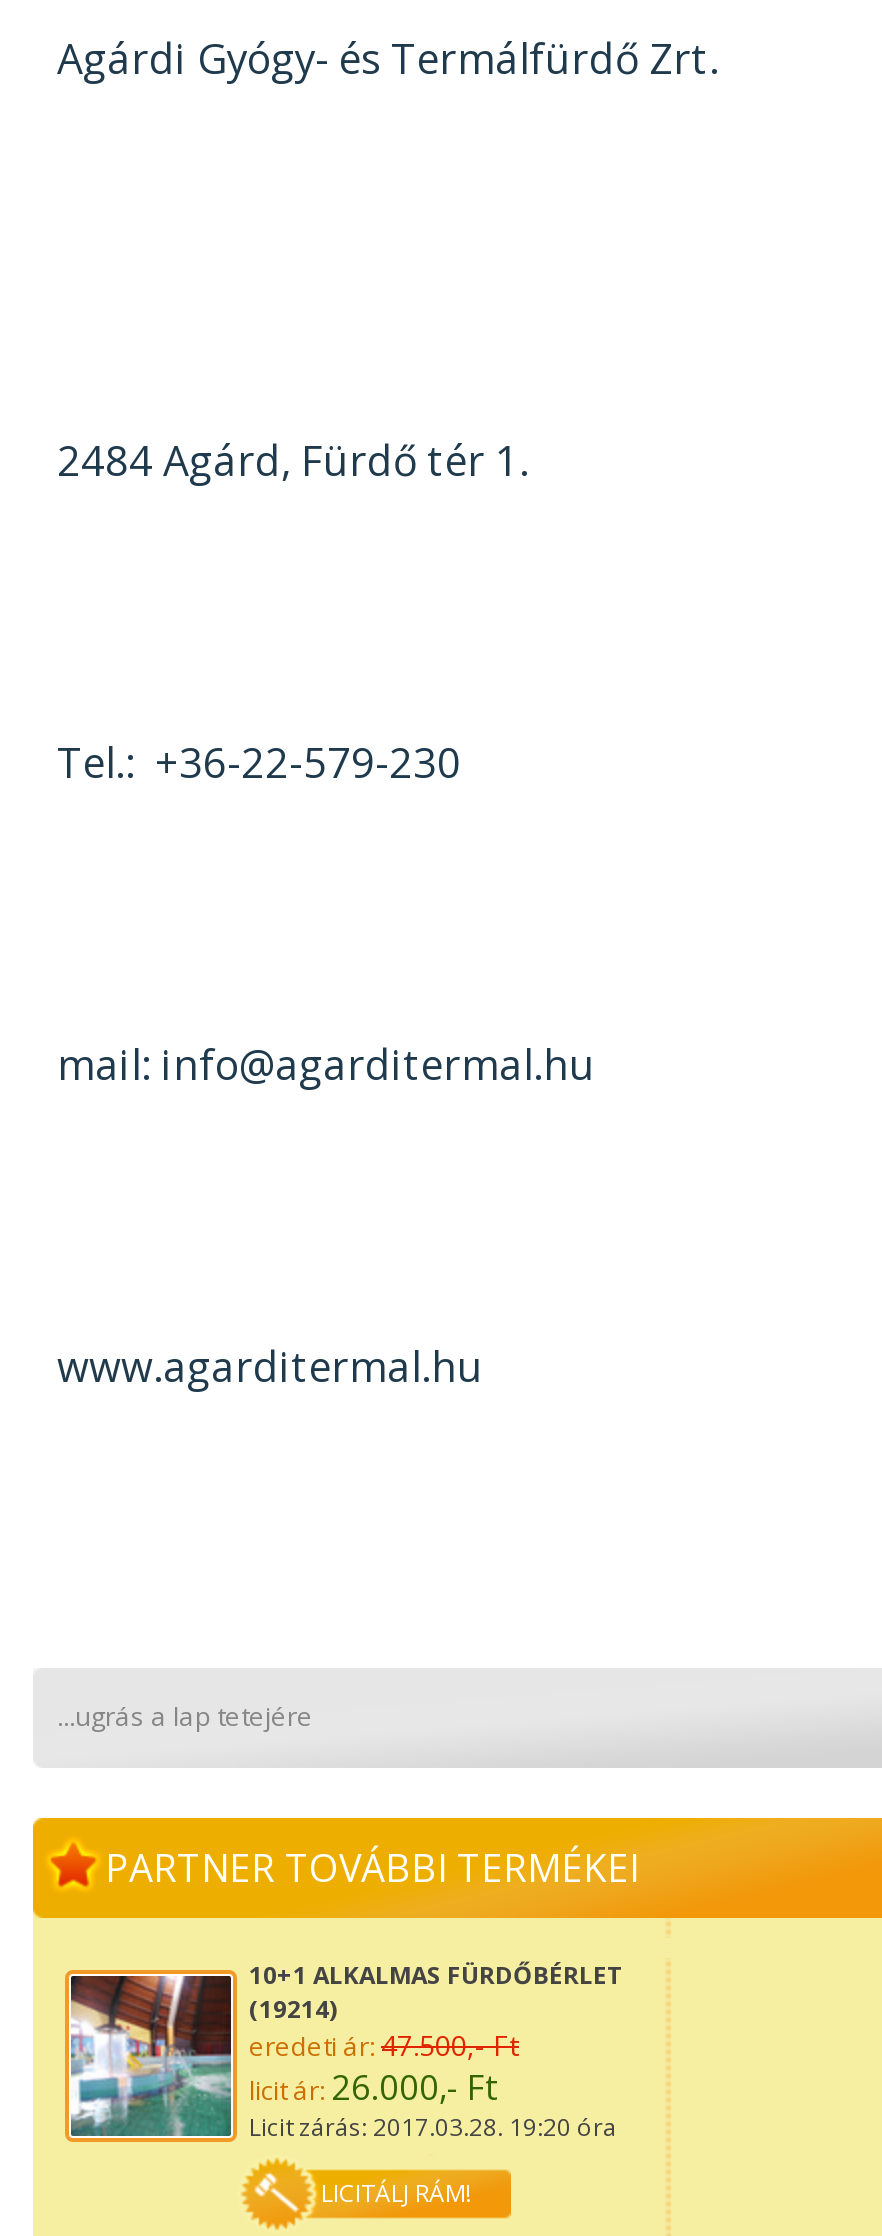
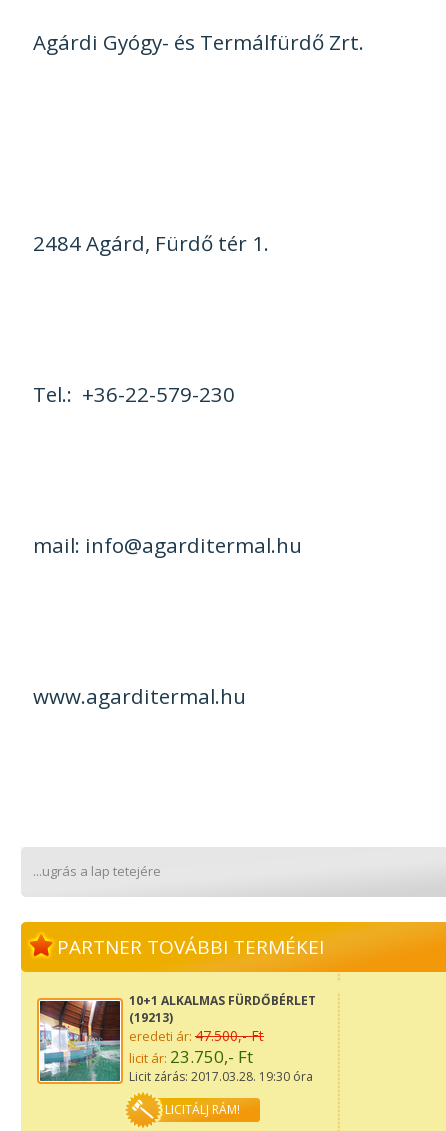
- (19214)
+ (19213)

- licit ár: 26.000,- Ft
+ licit ár: 23.750,- Ft

- Licit zárás: 2017.03.28. 19:20 óra
+ Licit zárás: 2017.03.28. 19:30 óra
